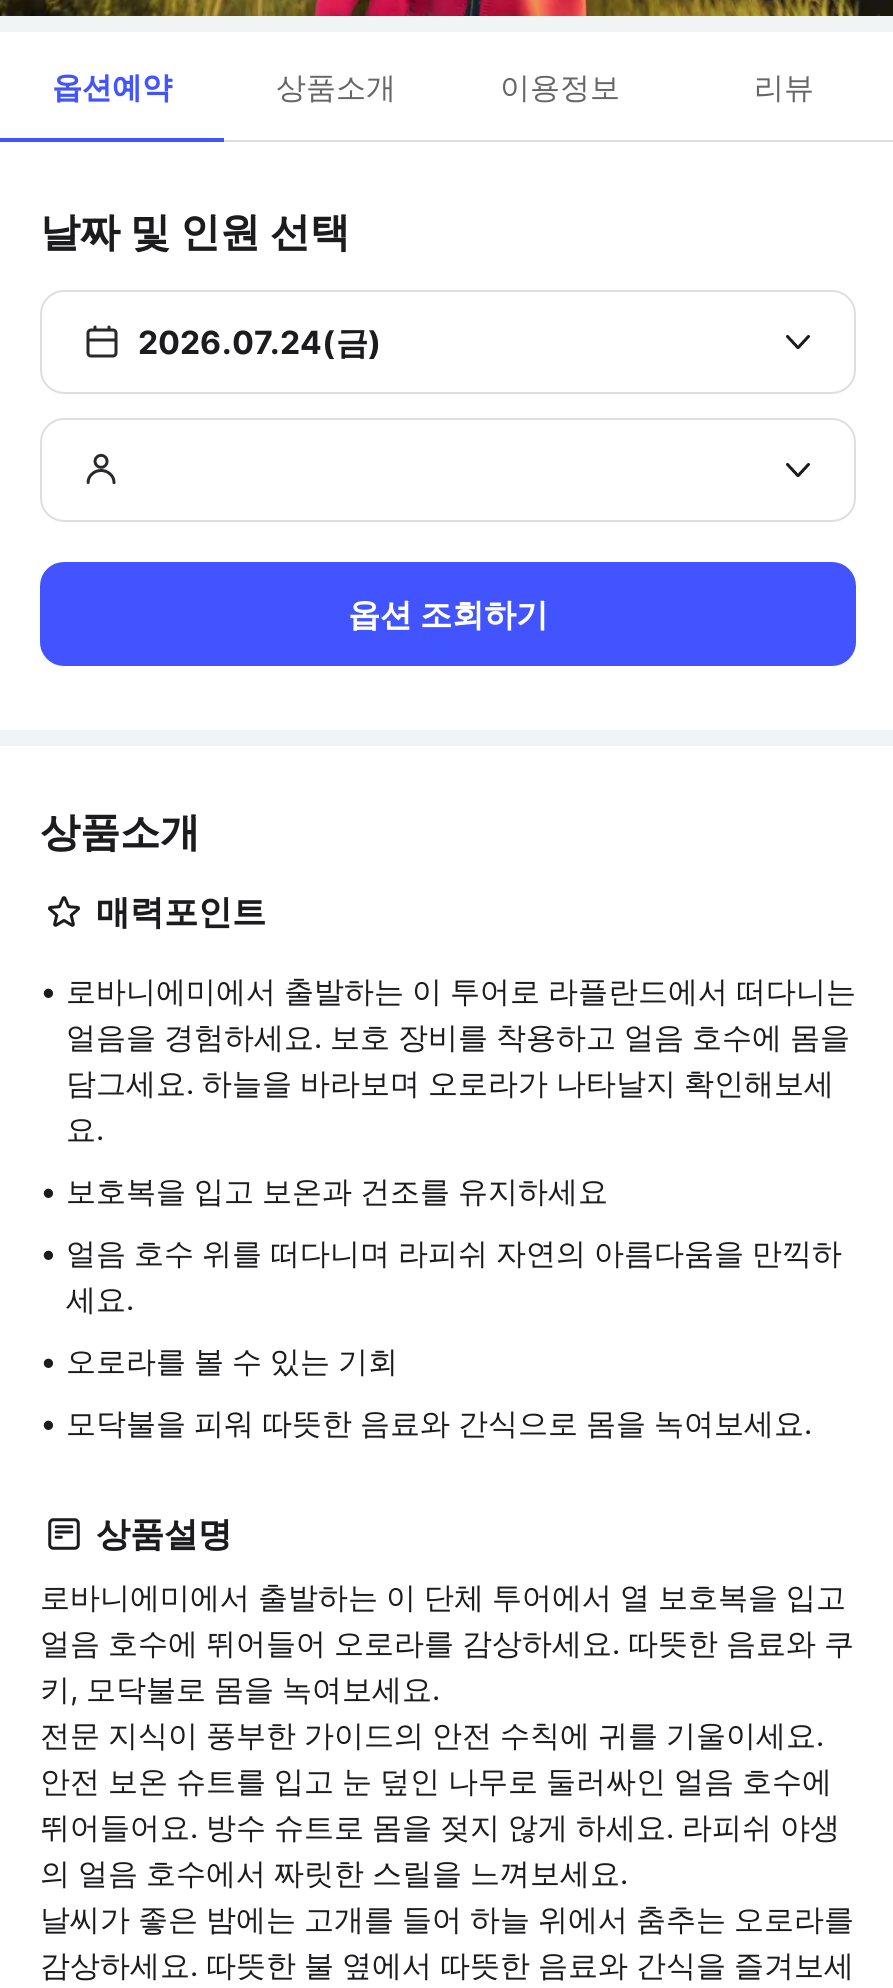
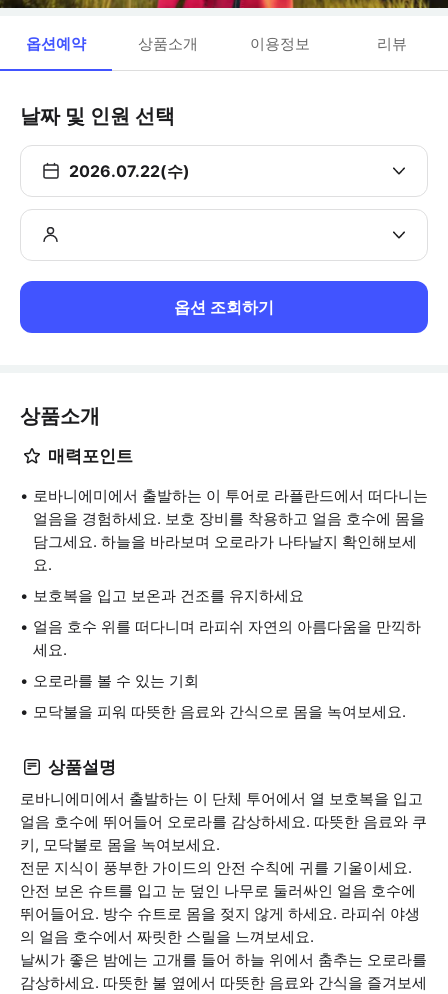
- 2026.07.24(금)
+ 2026.07.22(수)
